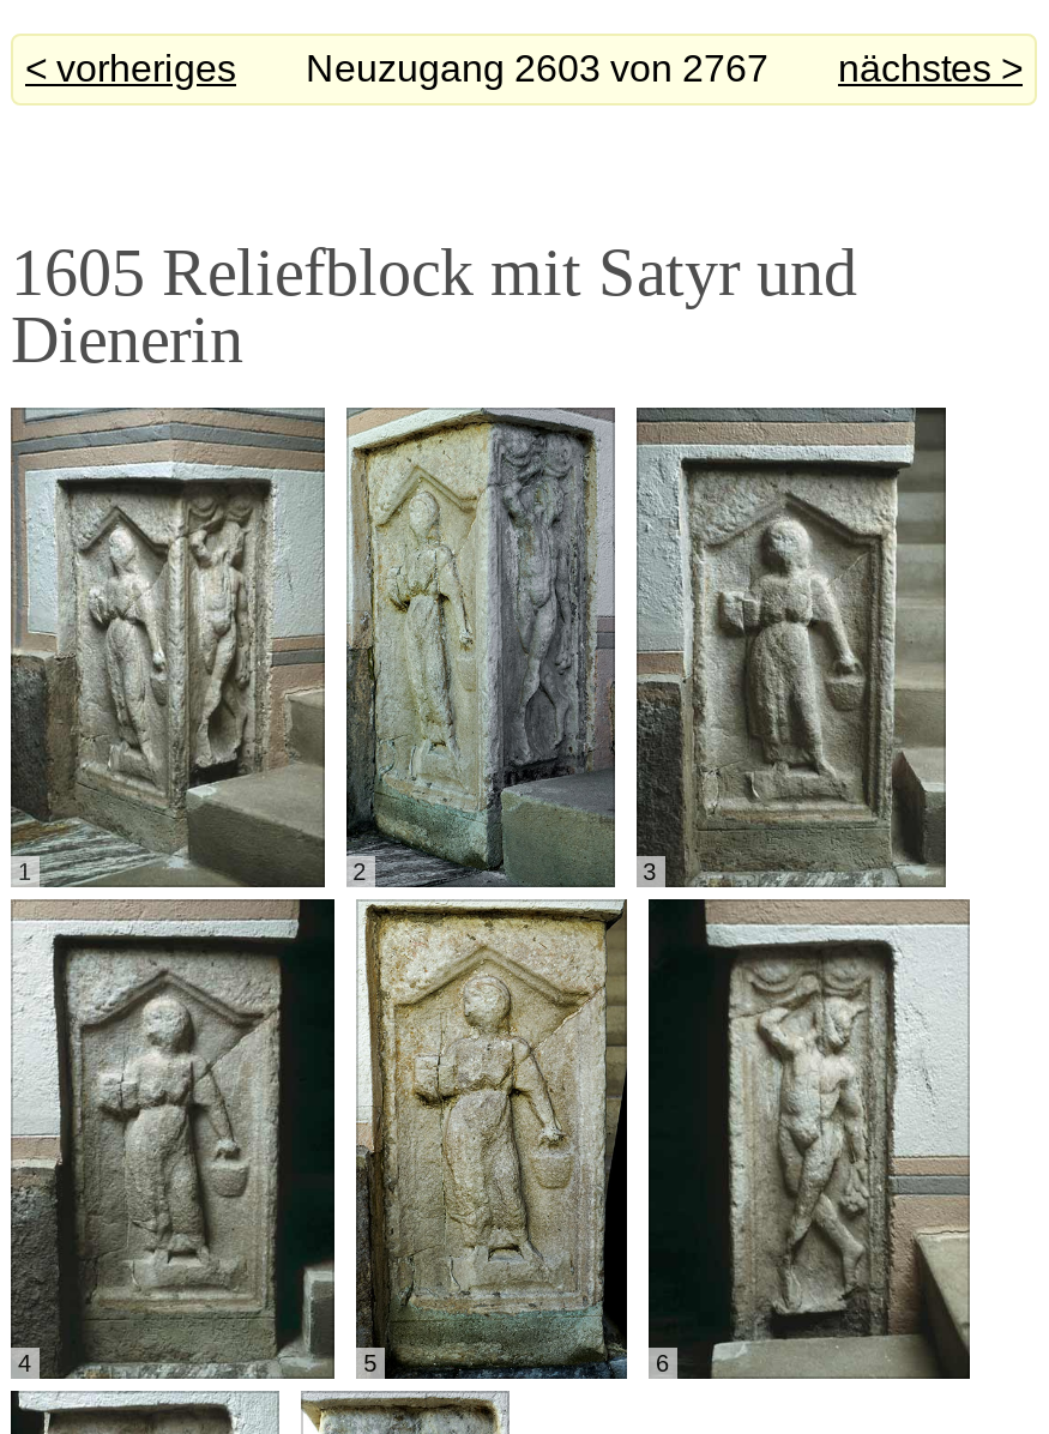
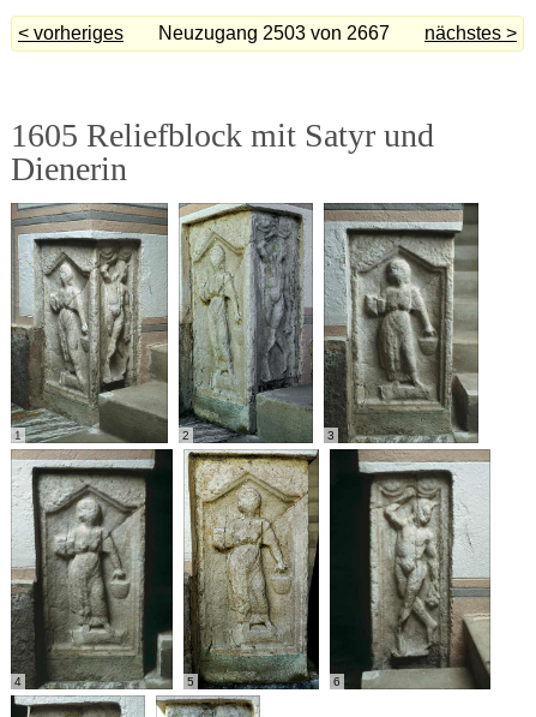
- Neuzugang 2603 von 2767
+ Neuzugang 2503 von 2667
